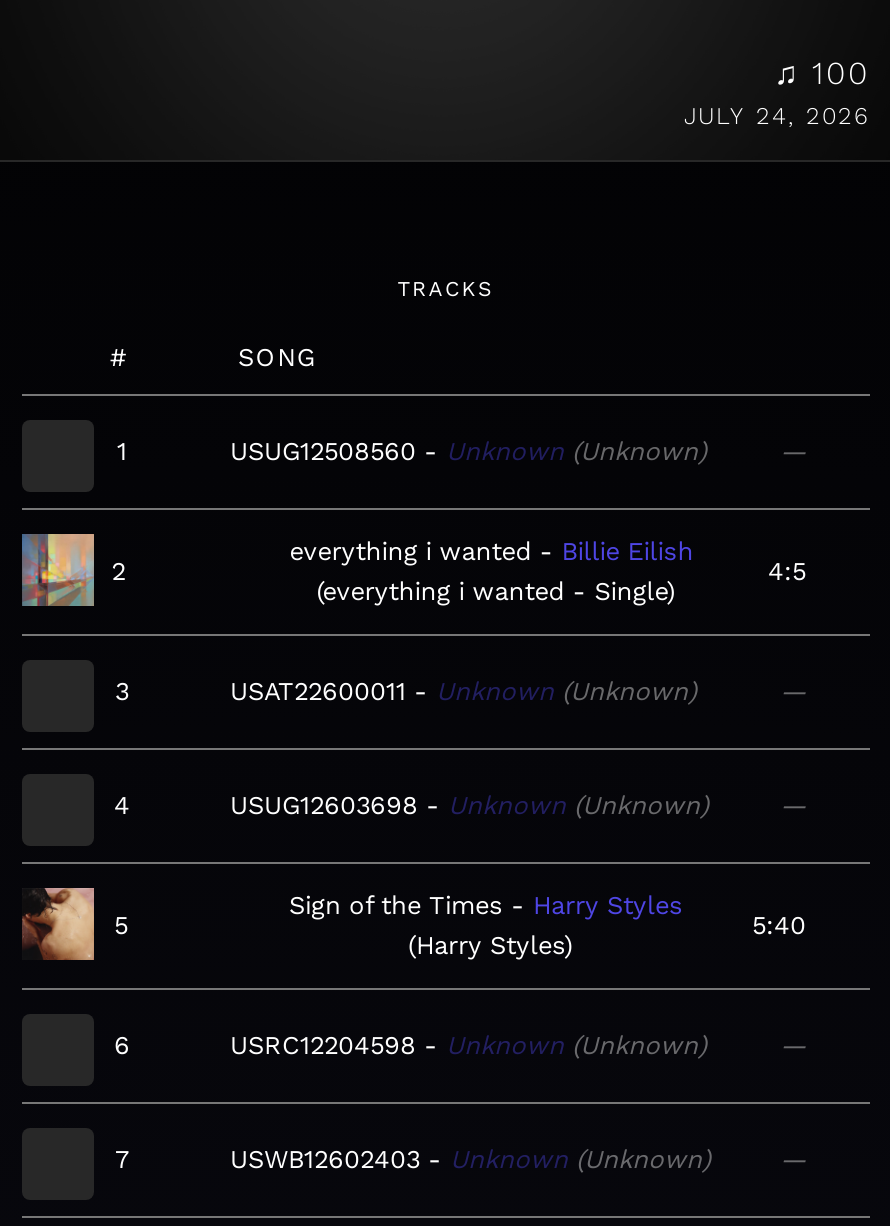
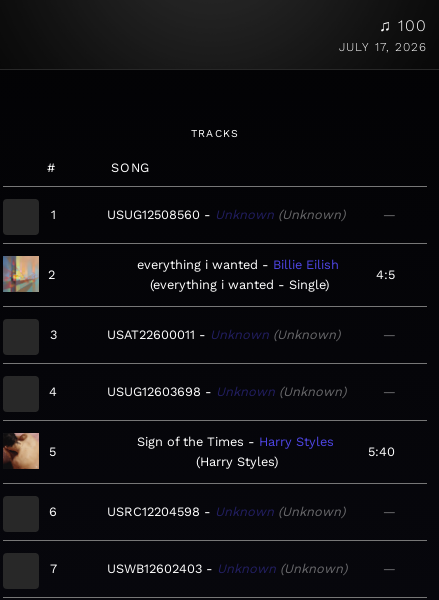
- JULY 24, 2026
+ JULY 17, 2026
